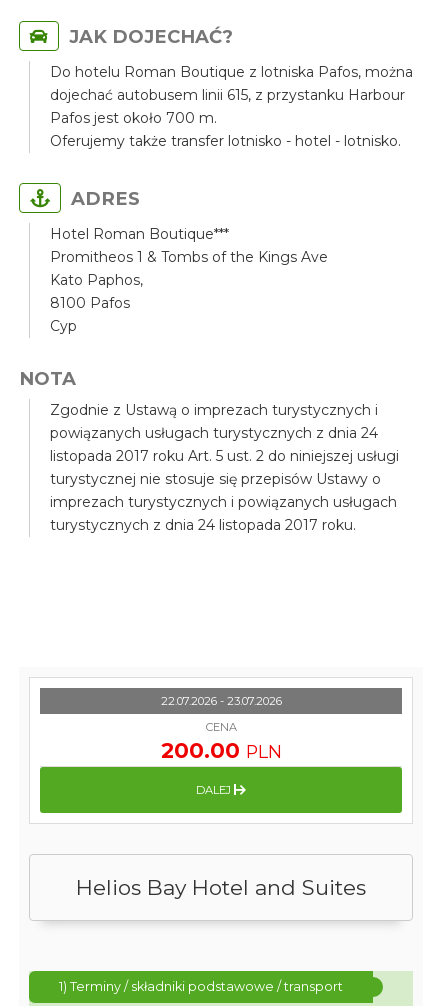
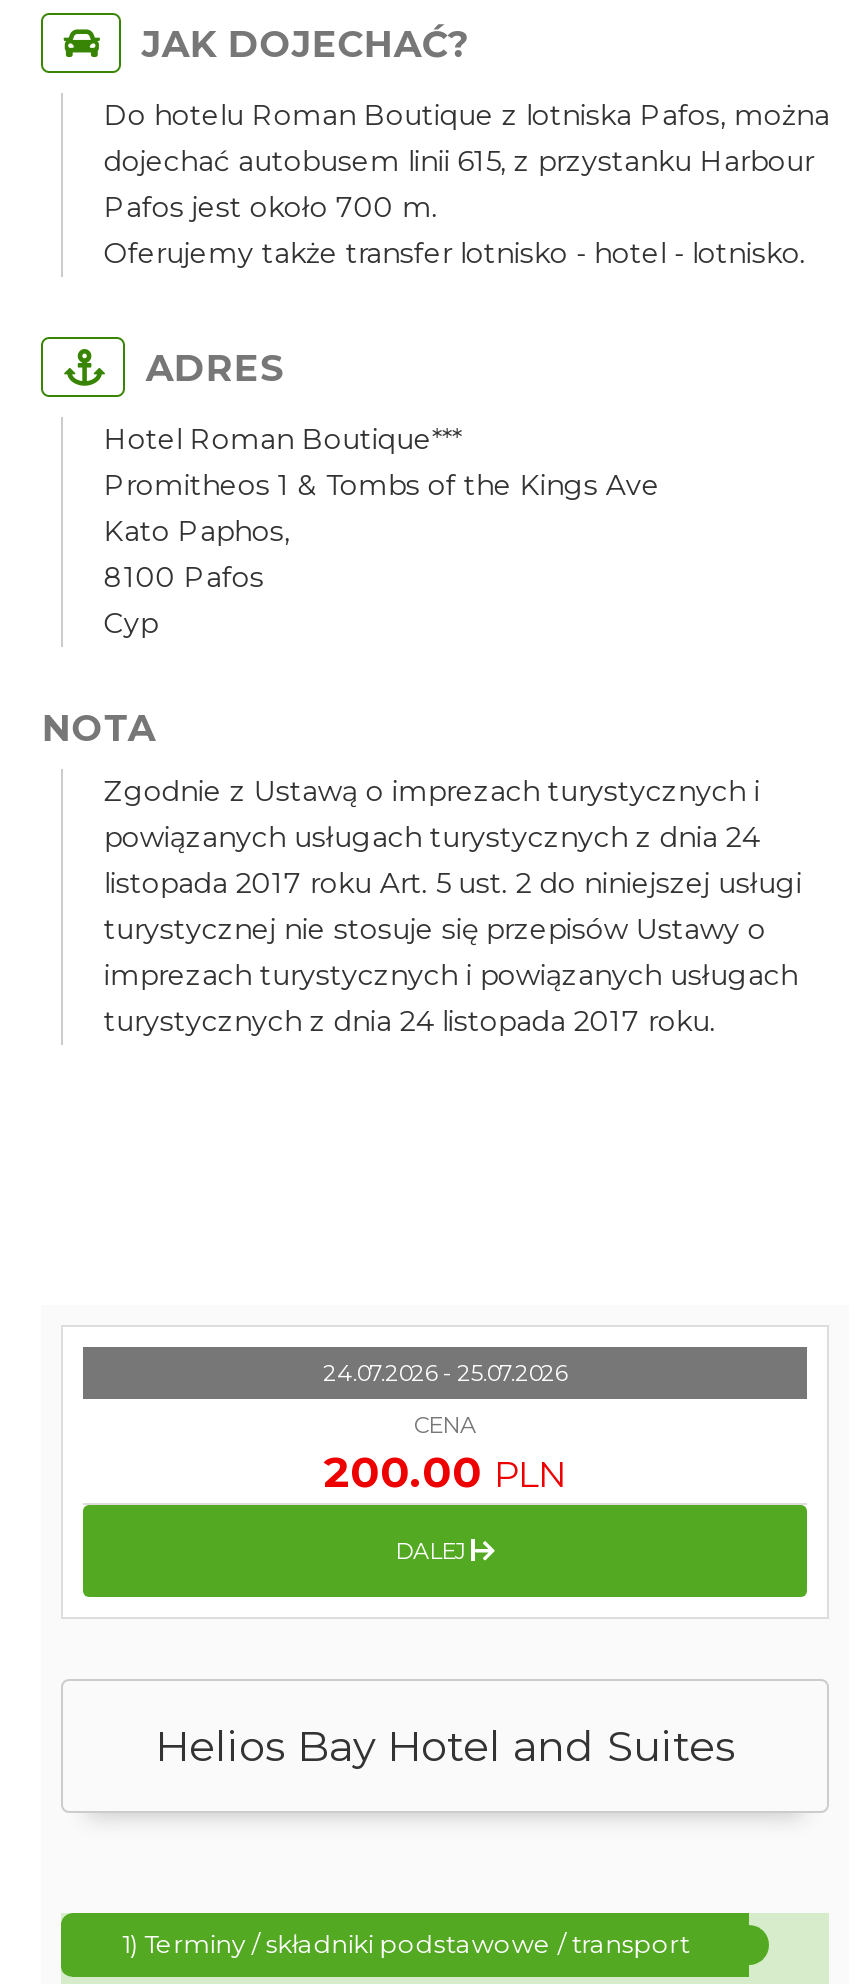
- 22.07.2026 - 23.07.2026
+ 24.07.2026 - 25.07.2026
